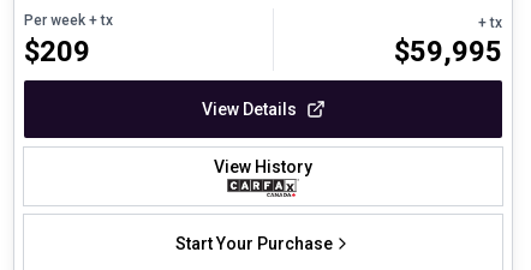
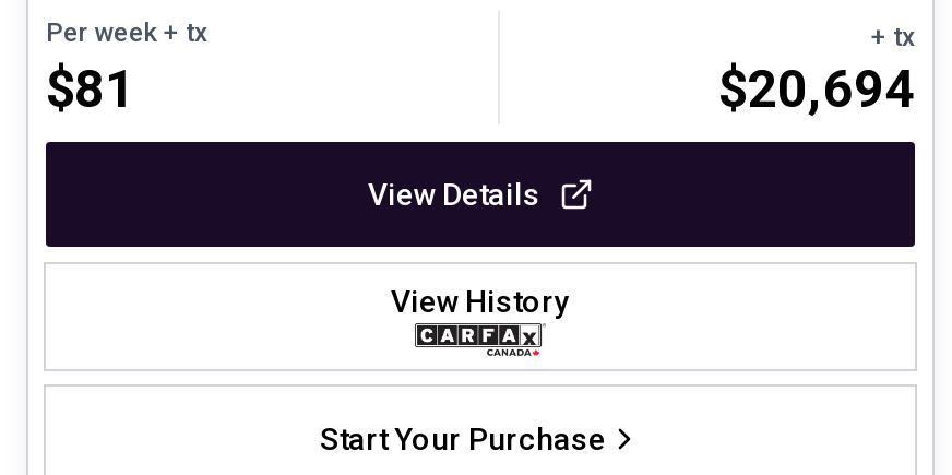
- $209
+ $81

- $59,995
+ $20,694
